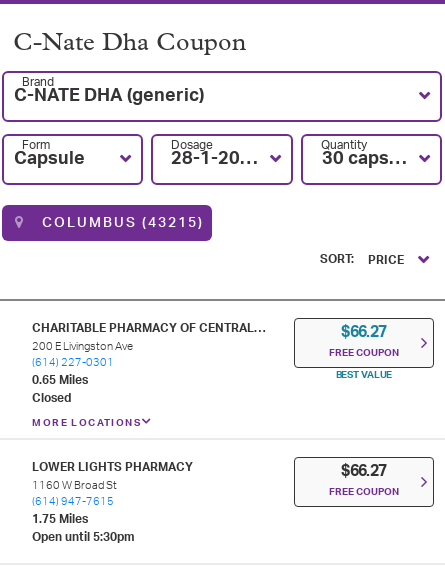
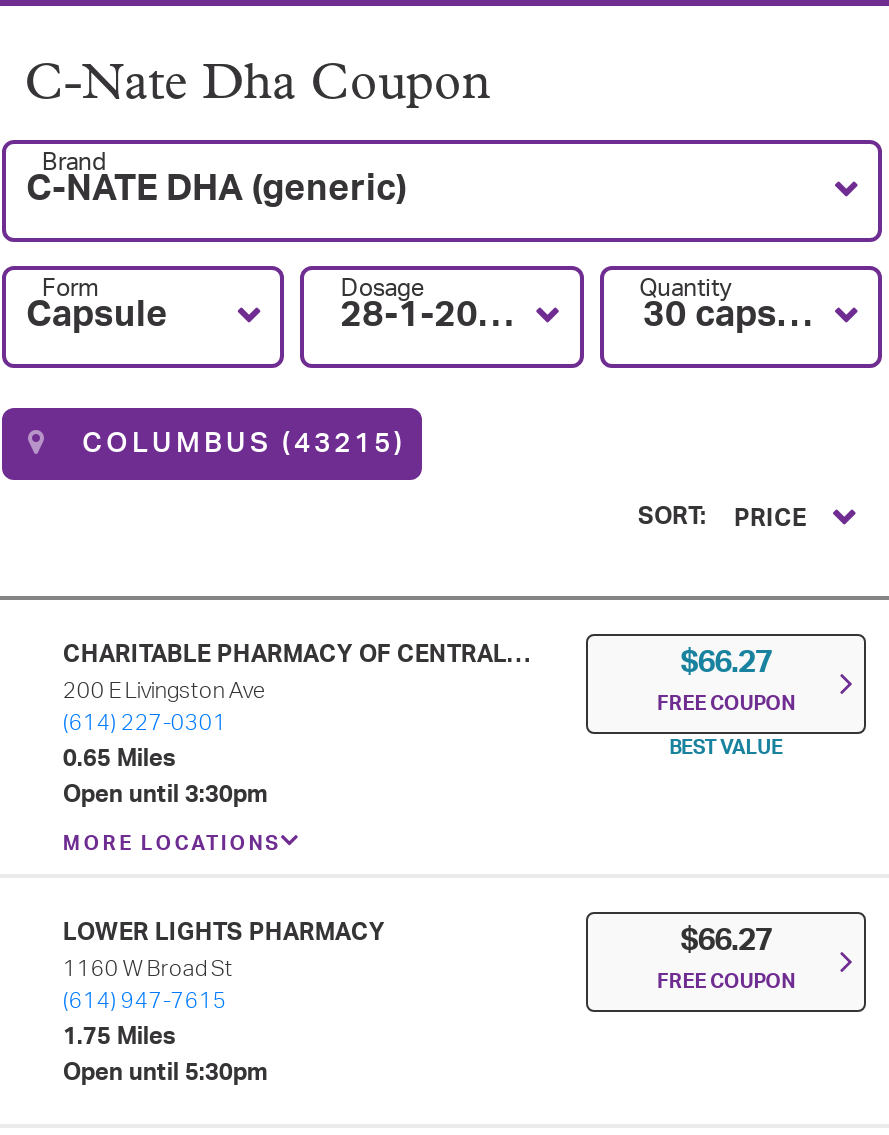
- Closed
+ Open until 3:30pm
